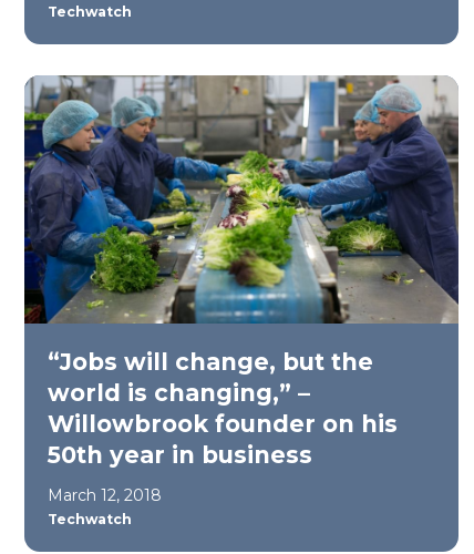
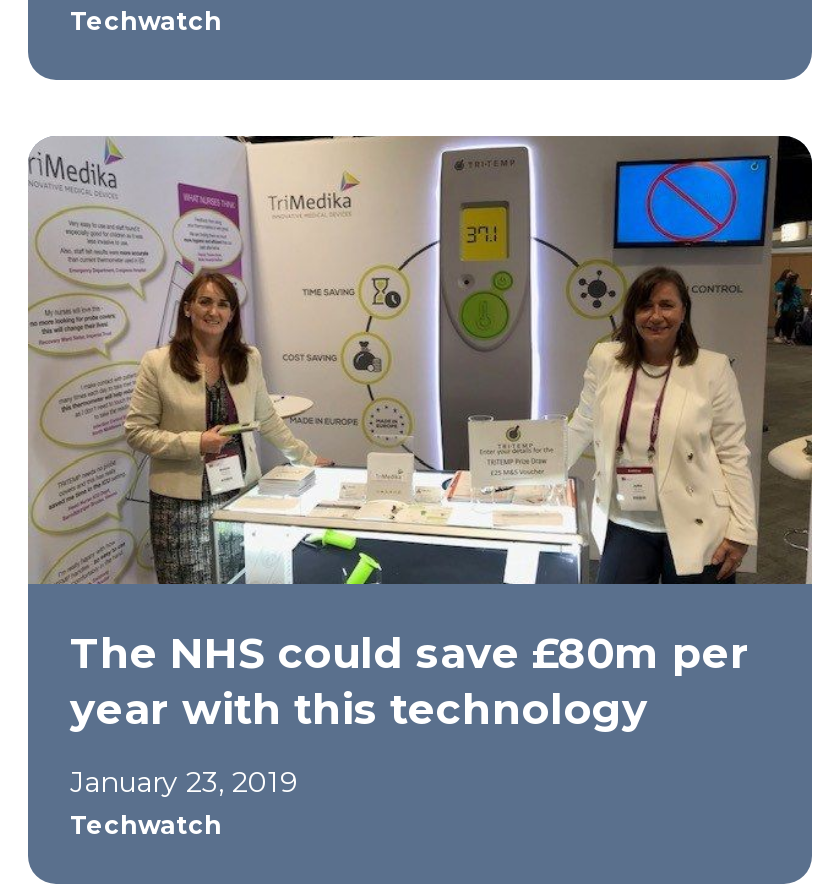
- [image]
- “Jobs will change, but the
- world is changing,” –
- Willowbrook founder on his
- 50th year in business
+ [image]
+ The NHS could save £80m per
+ year with this technology

- March 12, 2018
+ January 23, 2019
